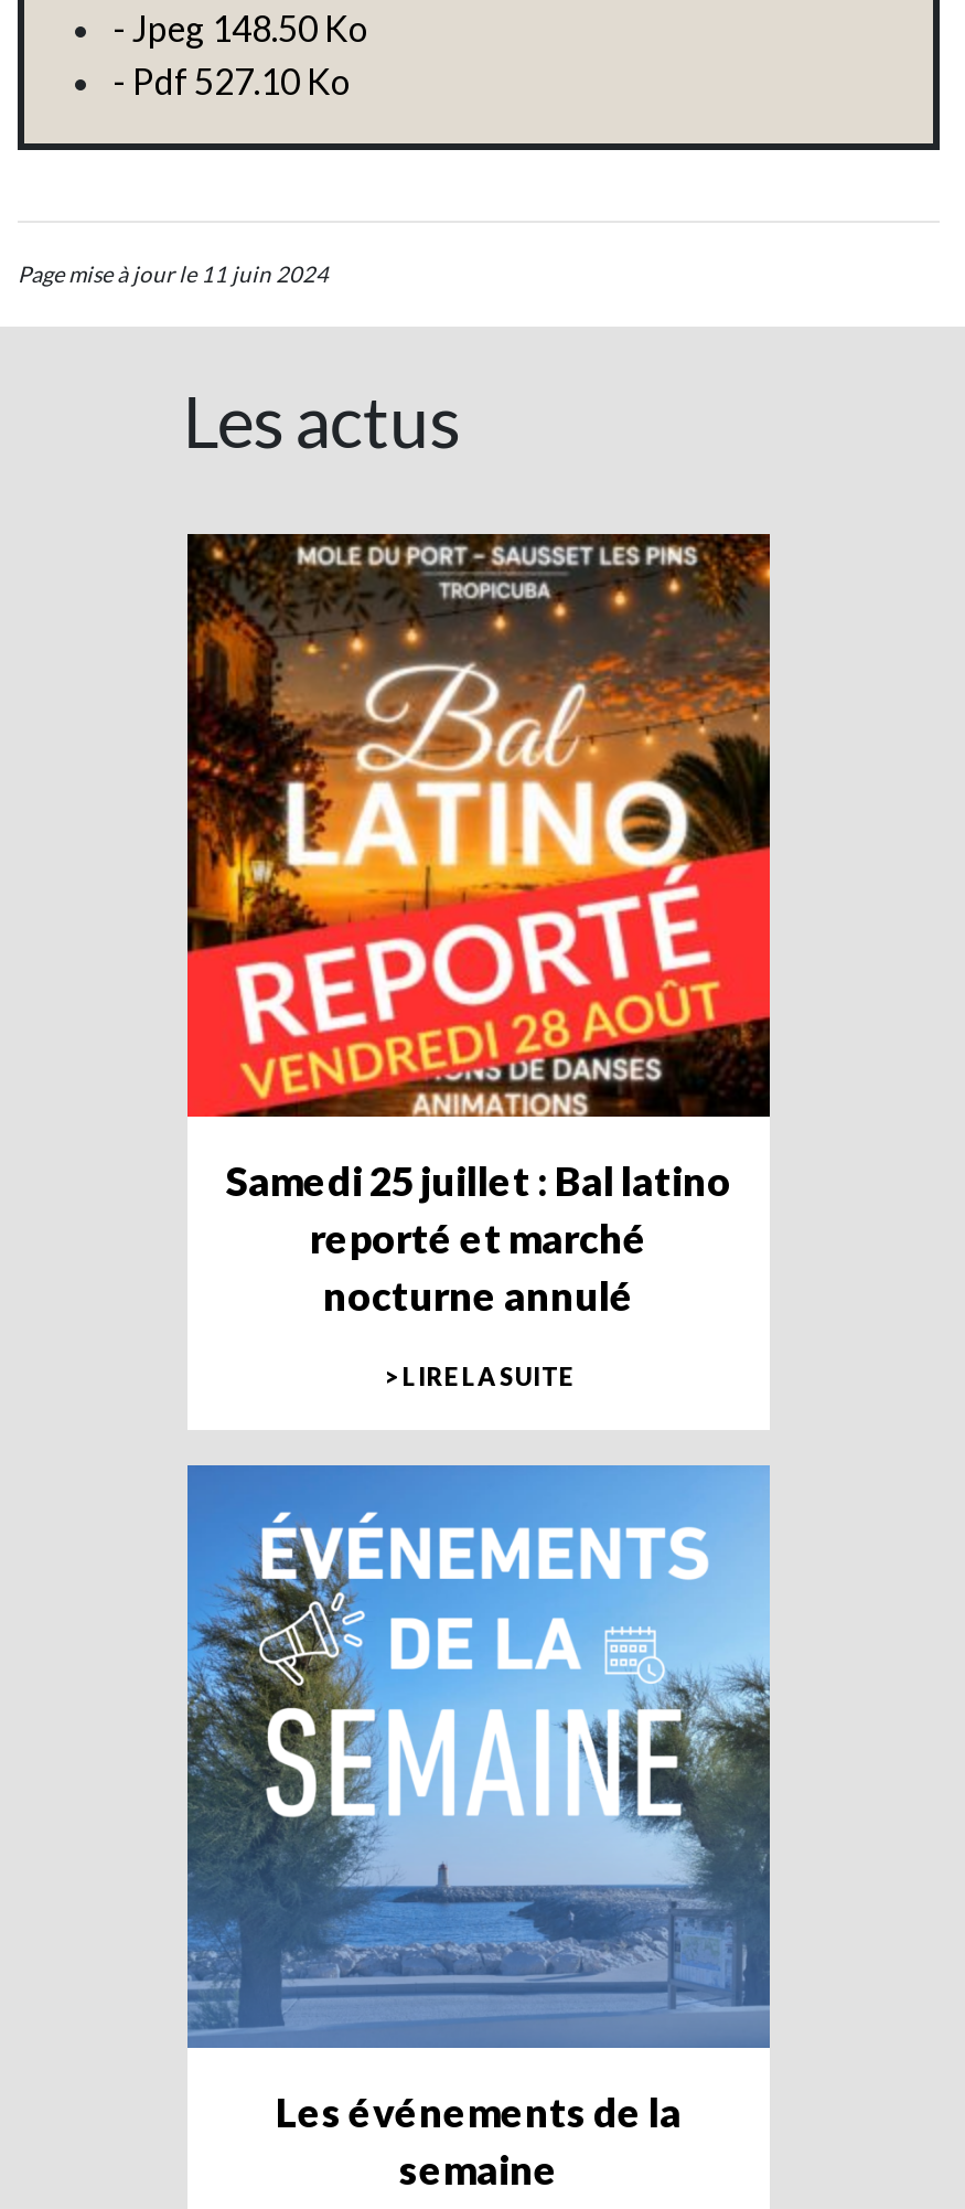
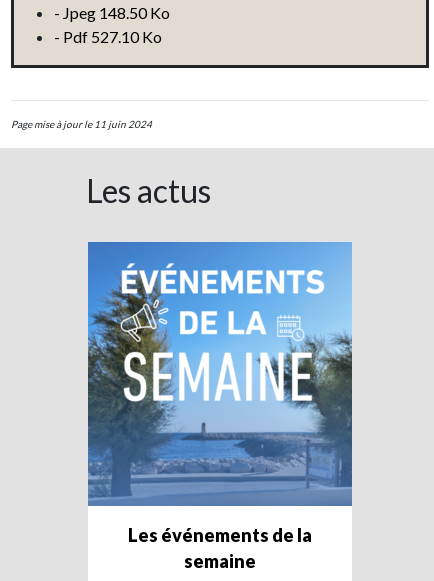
- [image]
- Samedi 25 juillet : Bal latino
- reporté et marché
- nocturne annulé
- > LIRE LA SUITE
